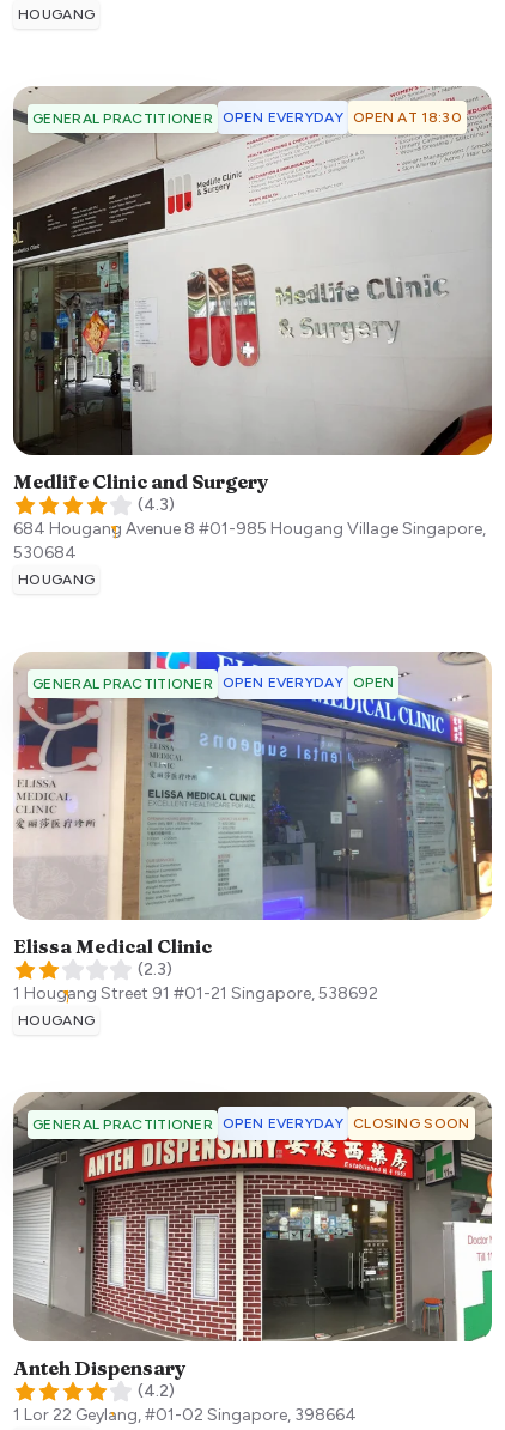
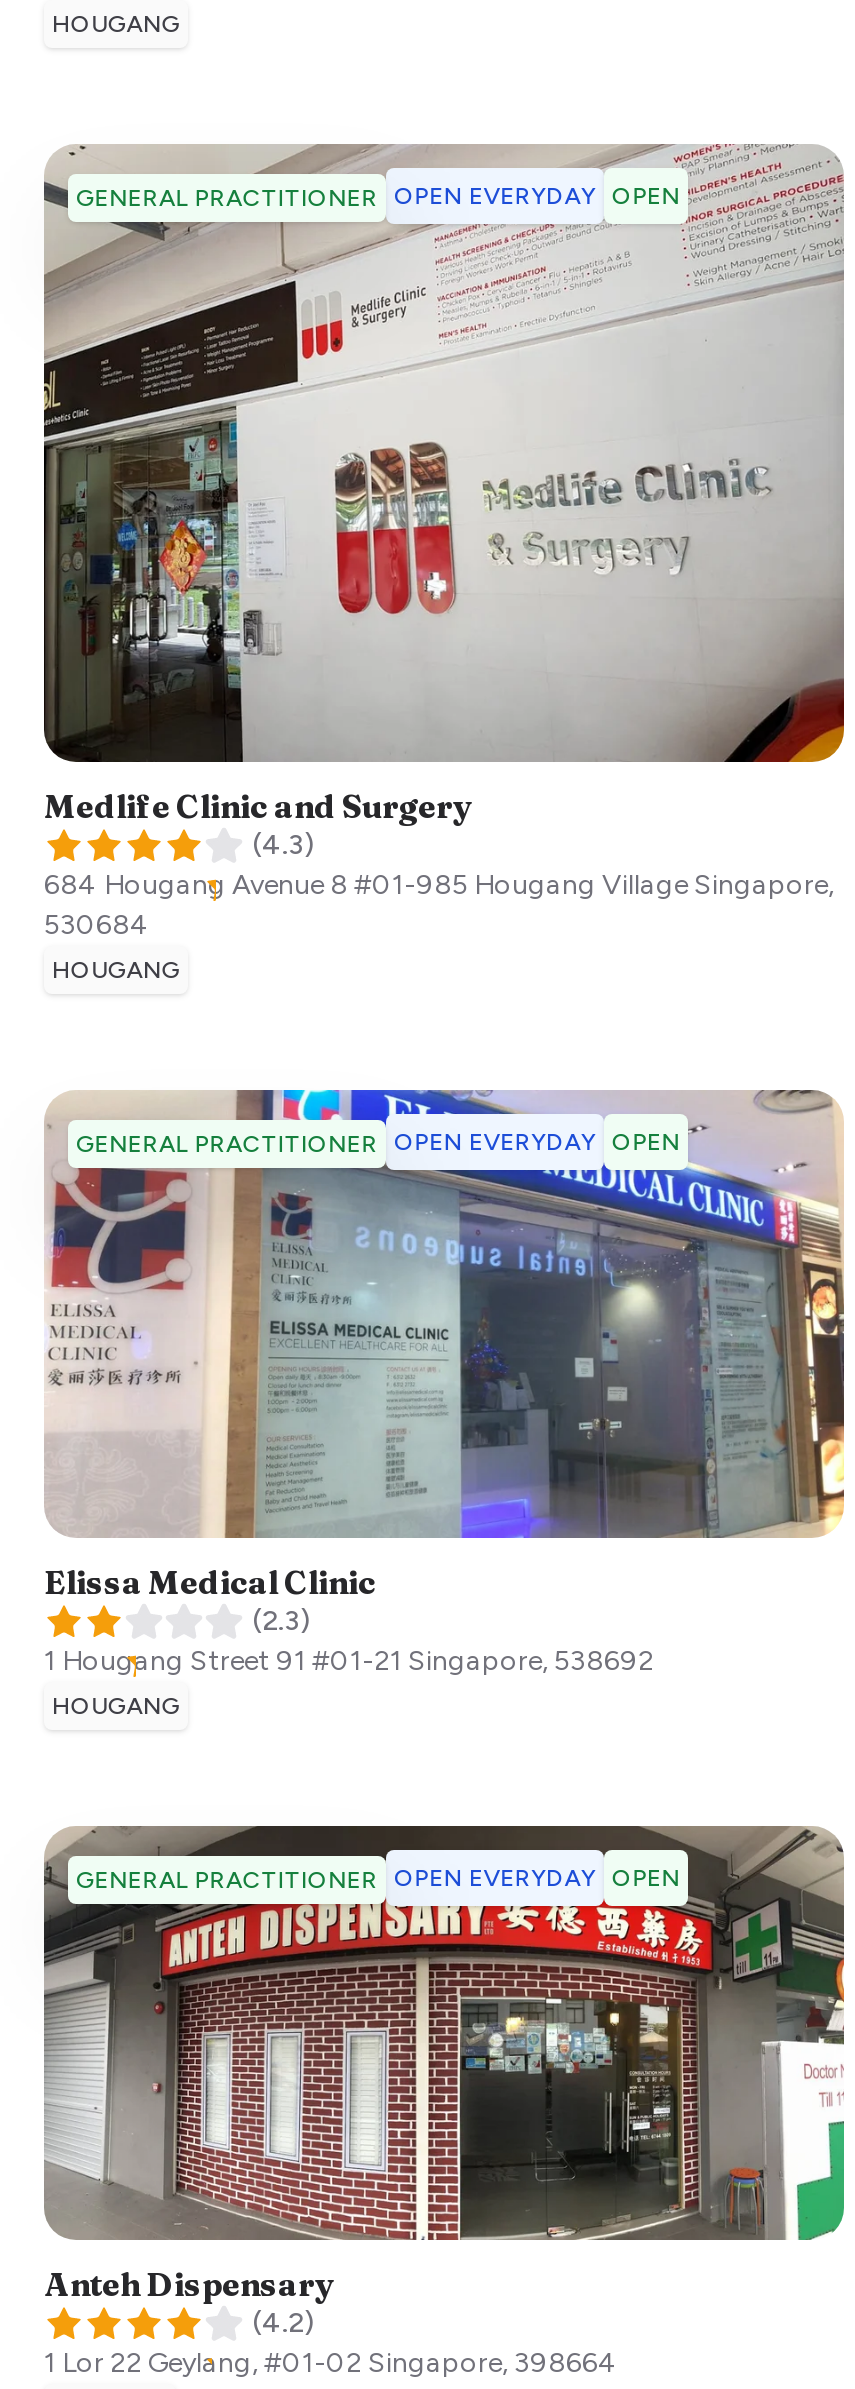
- GENERAL PRACTITIONER OPEN EVERYDAY OPEN AT 18:30
+ GENERAL PRACTITIONER OPEN EVERYDAY OPEN

- GENERAL PRACTITIONER OPEN EVERYDAY CLOSING SOON
+ GENERAL PRACTITIONER OPEN EVERYDAY OPEN
